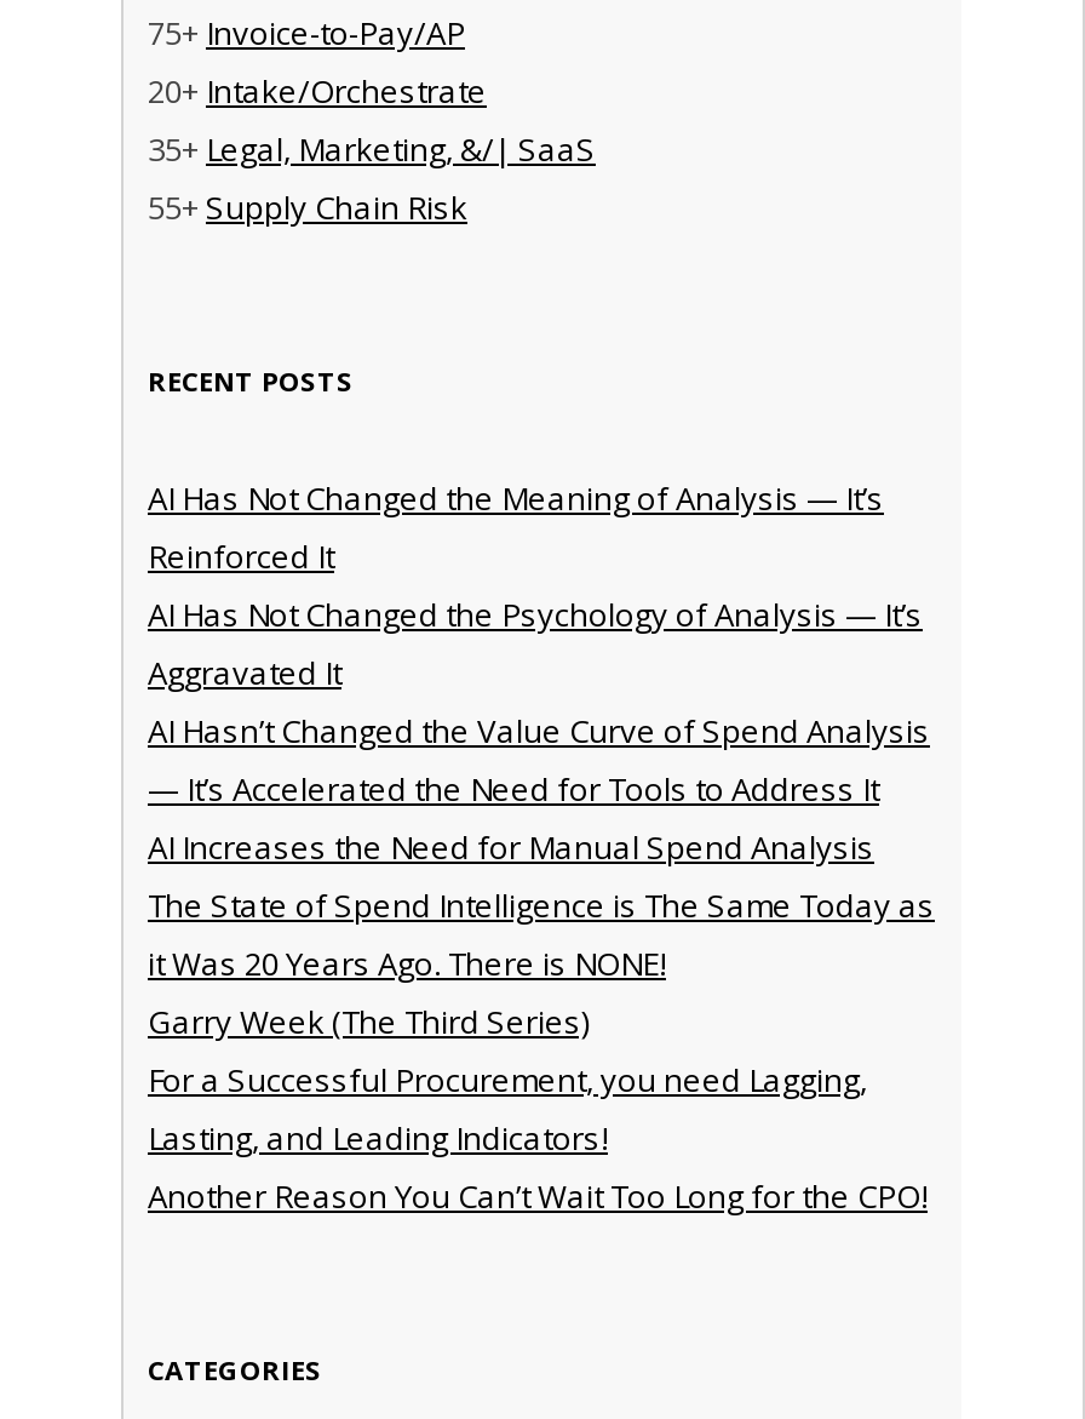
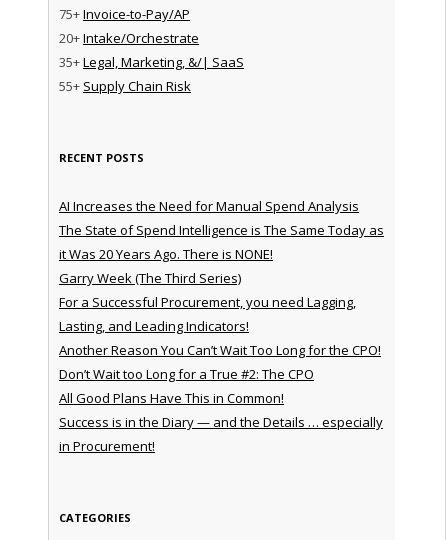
- AI Has Not Changed the Meaning of Analysis — It’s
- Reinforced It
- AI Has Not Changed the Psychology of Analysis — It’s
- Aggravated It
- AI Hasn’t Changed the Value Curve of Spend Analysis
- — It’s Accelerated the Need for Tools to Address It

moved up: AI Increases the Need for Manual Spend Analysis | The State of Spend Intelligence is The Same Today as | it Was 20 Years Ago. There is NONE! | Garry Week (The Third Series) | For a Successful Procurement, you need Lagging, | Lasting, and Leading Indicators! | Another Reason You Can’t Wait Too Long for the CPO!

+ Don’t Wait too Long for a True #2: The CPO
+ All Good Plans Have This in Common!
+ Success is in the Diary — and the Details … especially
+ in Procurement!
